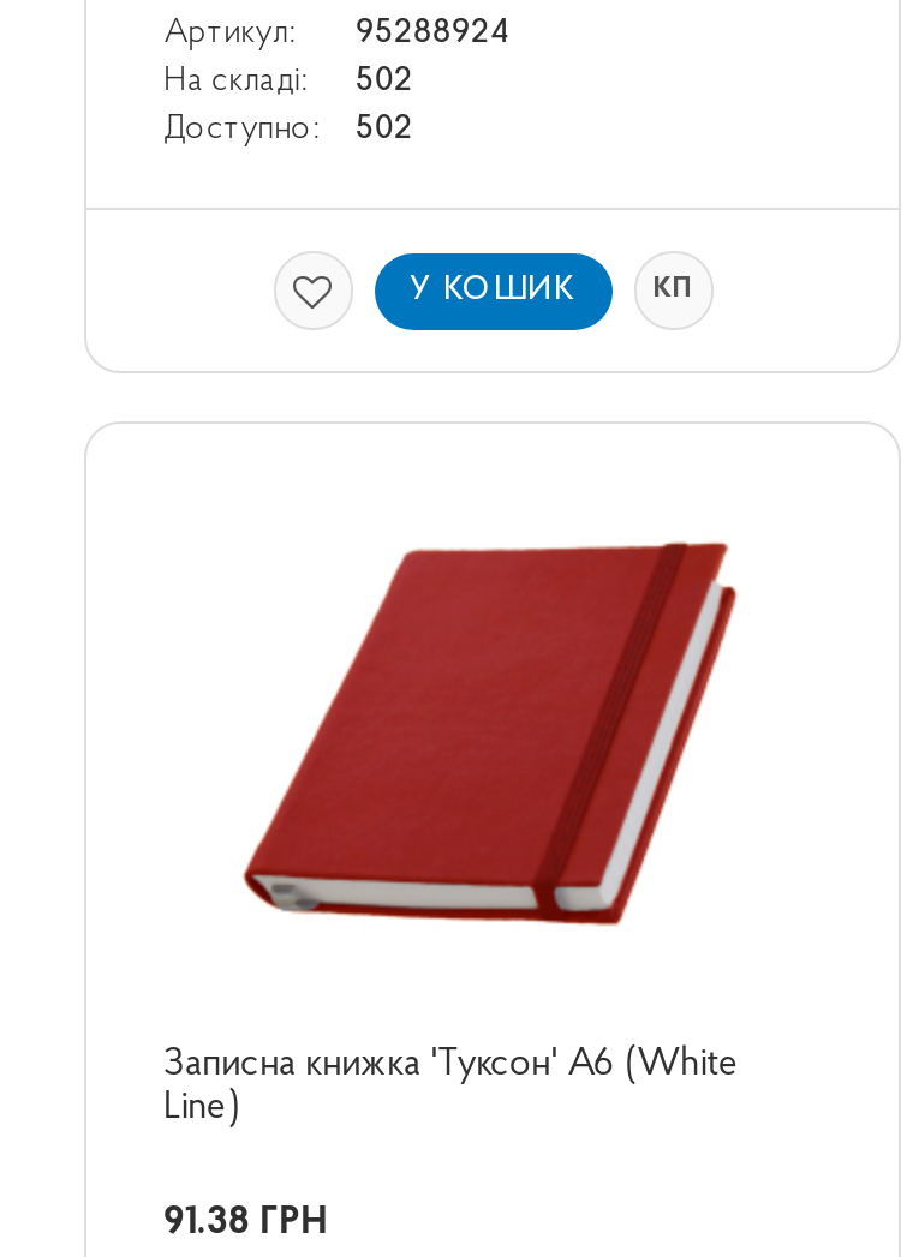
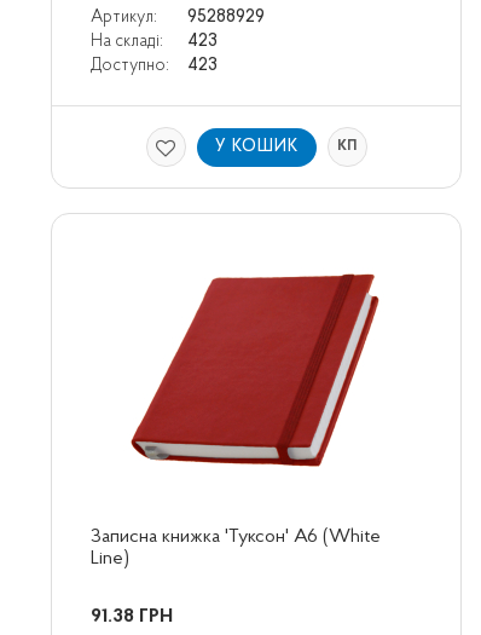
- Артикул: 95288924
+ Артикул: 95288929

- На складі: 502
+ На складі: 423

- Доступно: 502
+ Доступно: 423
